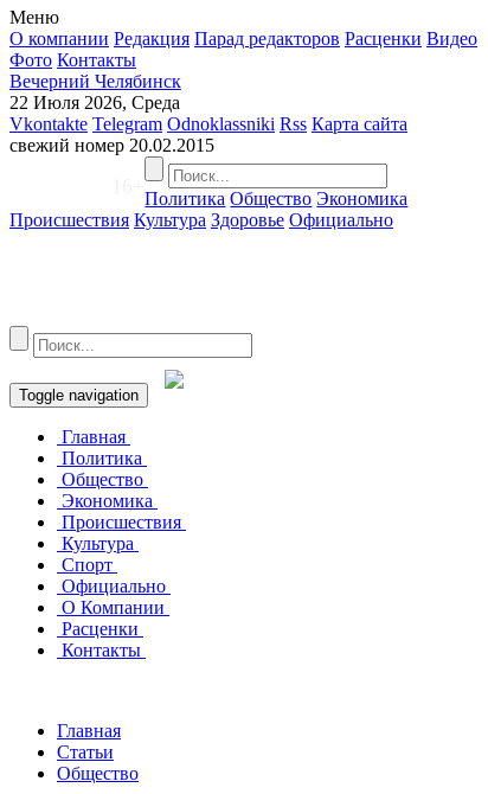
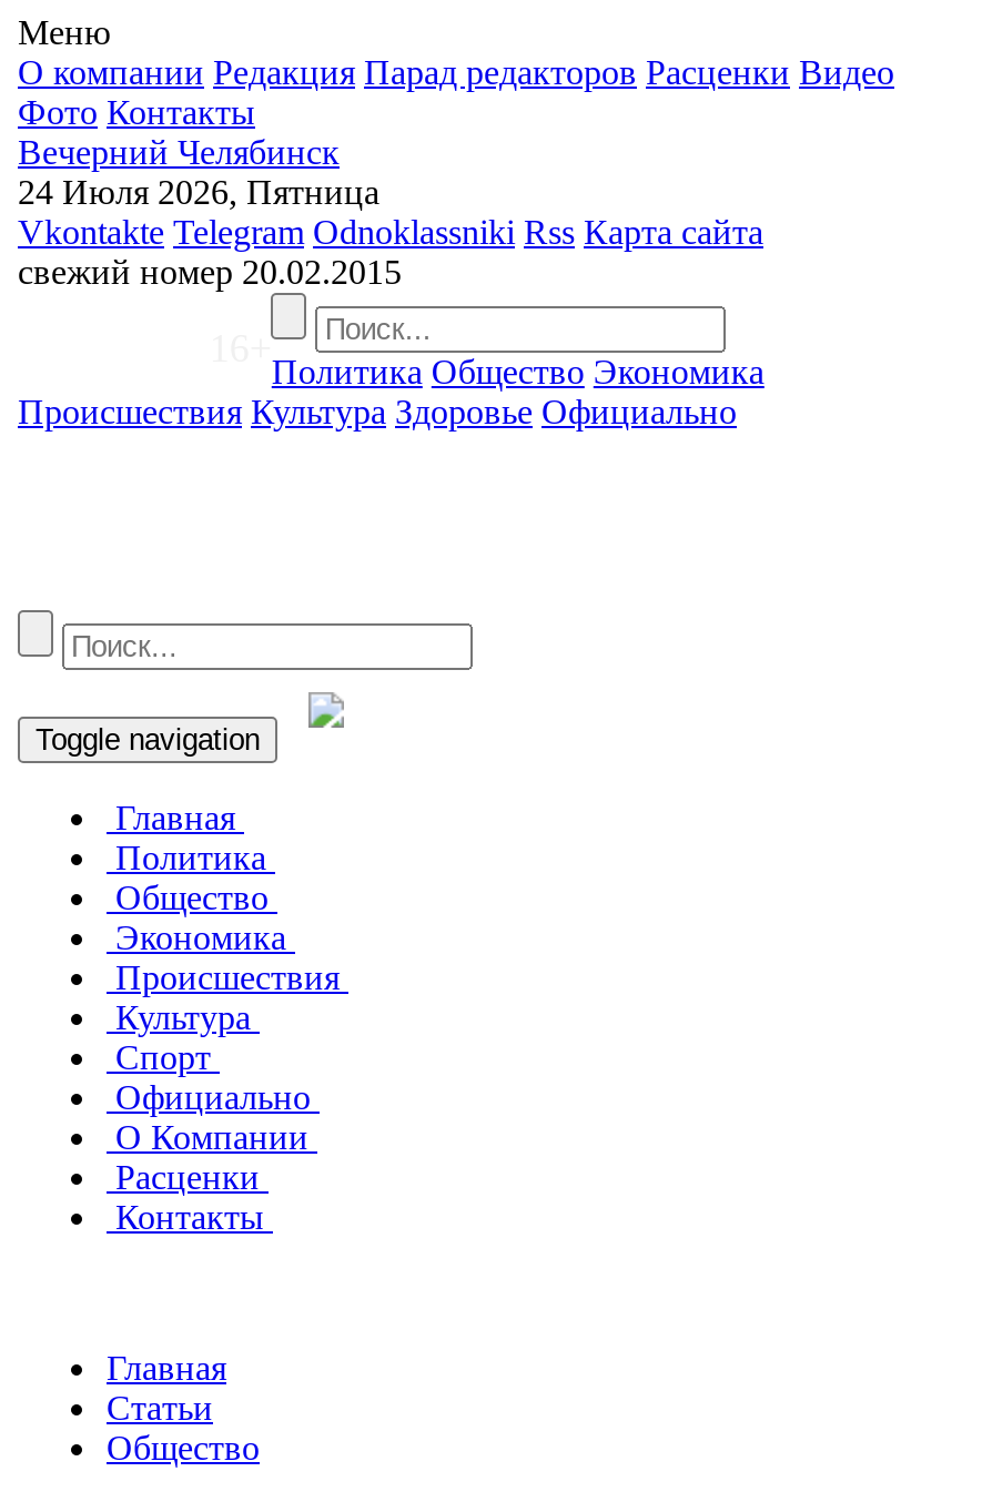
- 22 Июля 2026, Среда
+ 24 Июля 2026, Пятница
